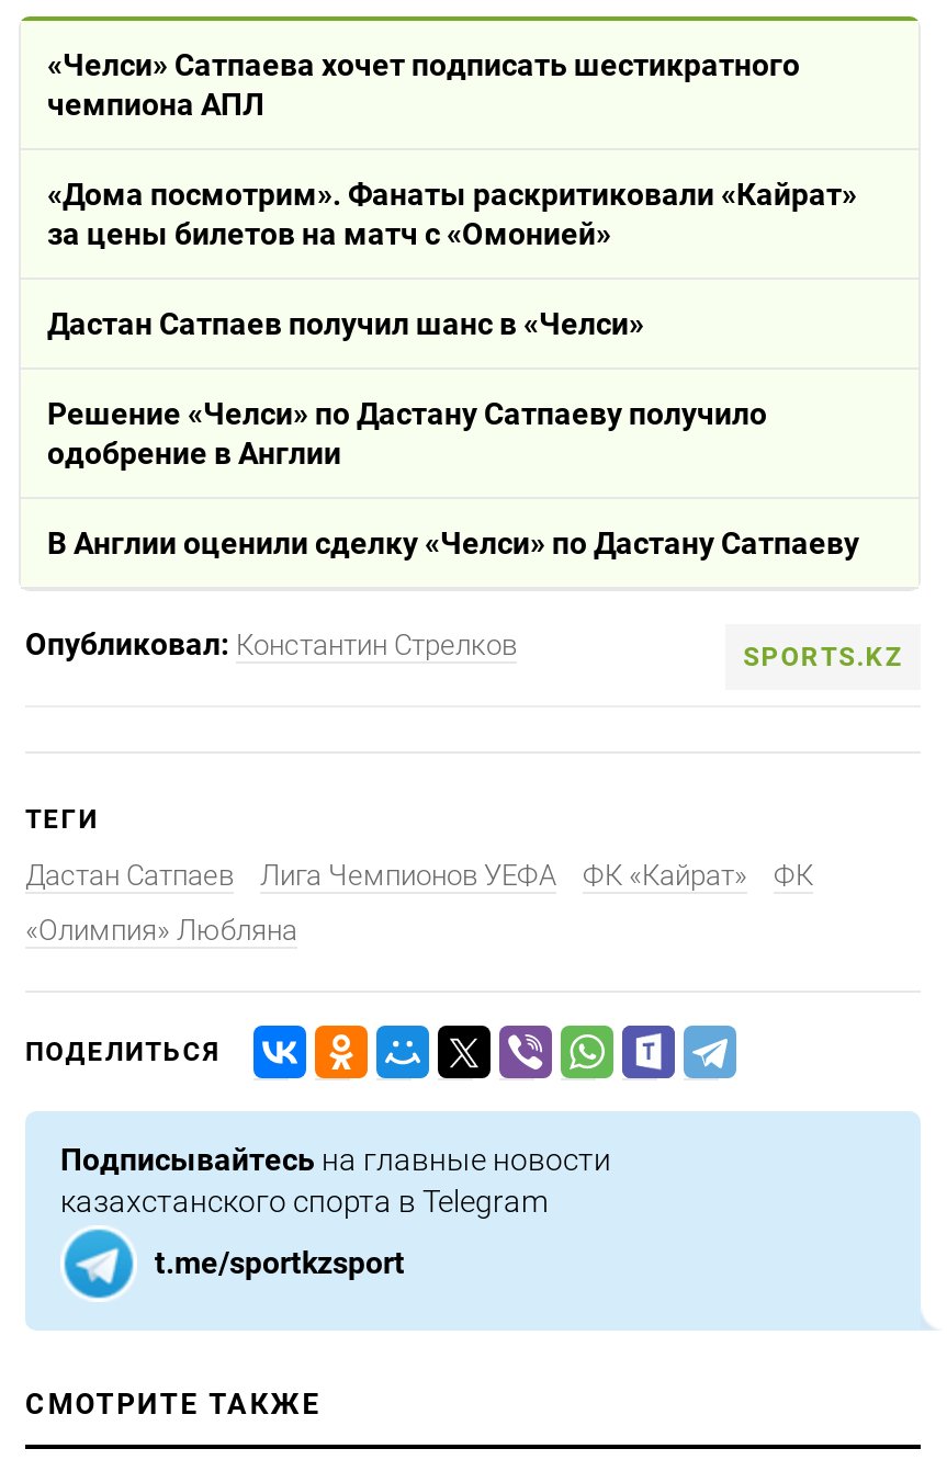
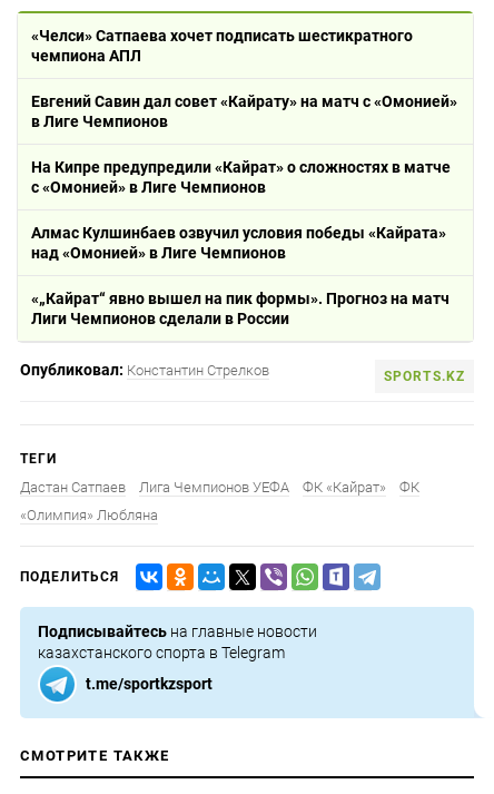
- «Дома посмотрим». Фанаты раскритиковали «Кайрат»
- за цены билетов на матч с «Омонией»
+ Евгений Савин дал совет «Кайрату» на матч с «Омонией»
+ в Лиге Чемпионов

- Дастан Сатпаев получил шанс в «Челси»
+ На Кипре предупредили «Кайрат» о сложностях в матче
+ с «Омонией» в Лиге Чемпионов

- Решение «Челси» по Дастану Сатпаеву получило
- одобрение в Англии
+ Алмас Кулшинбаев озвучил условия победы «Кайрата»
+ над «Омонией» в Лиге Чемпионов

- В Англии оценили сделку «Челси» по Дастану Сатпаеву
+ «„Кайрат“ явно вышел на пик формы». Прогноз на матч
+ Лиги Чемпионов сделали в России
